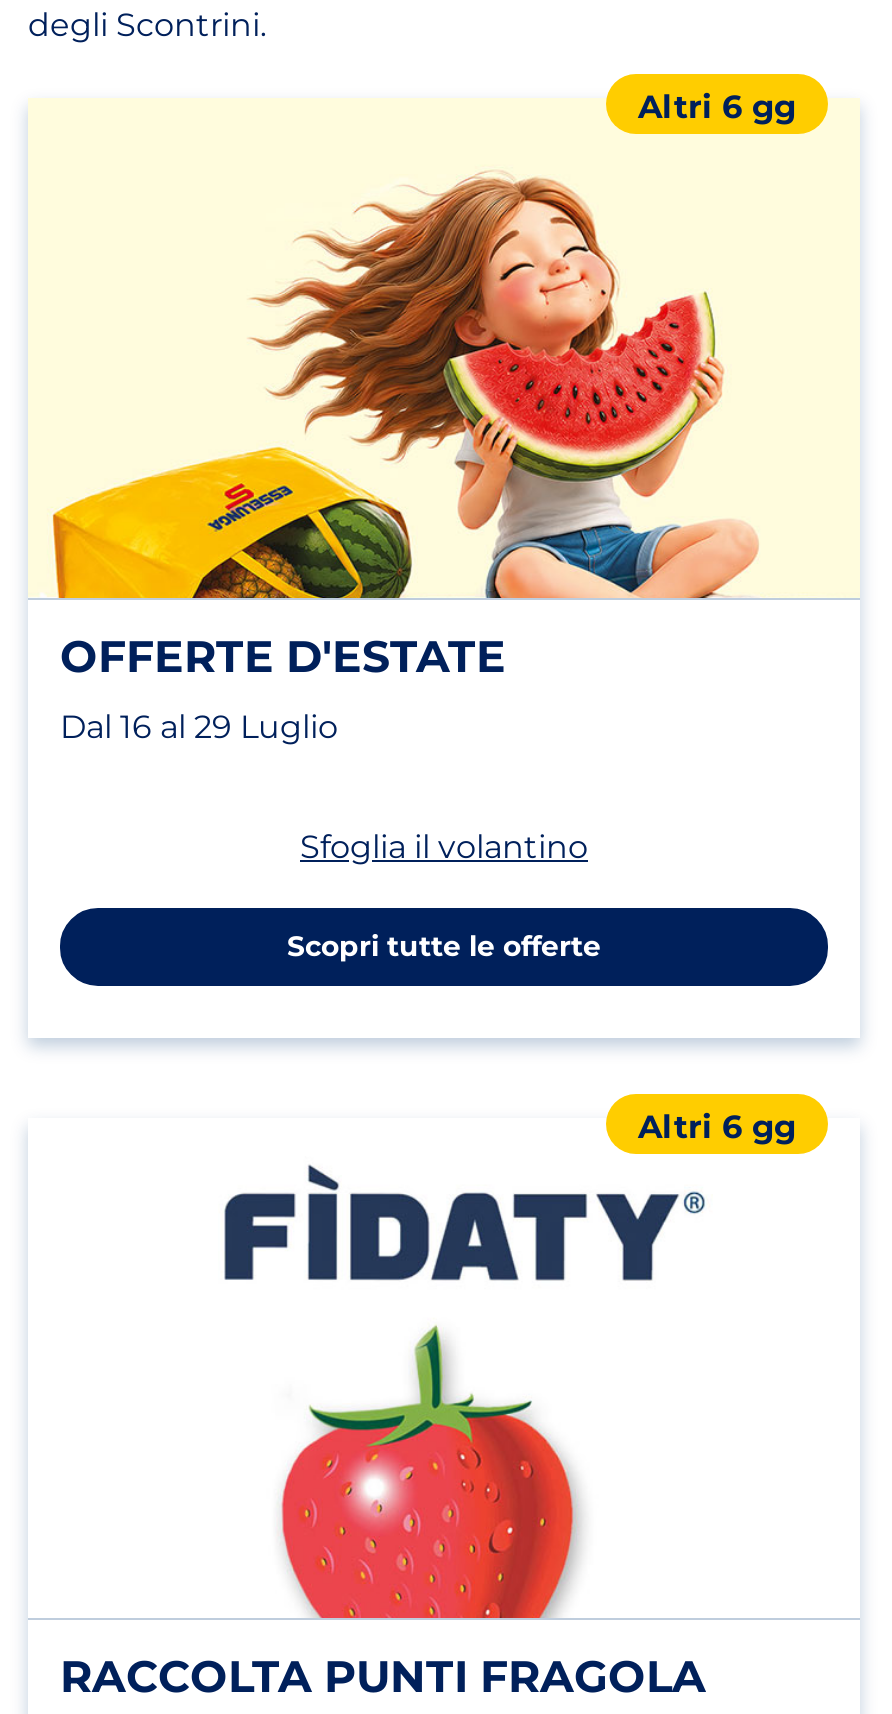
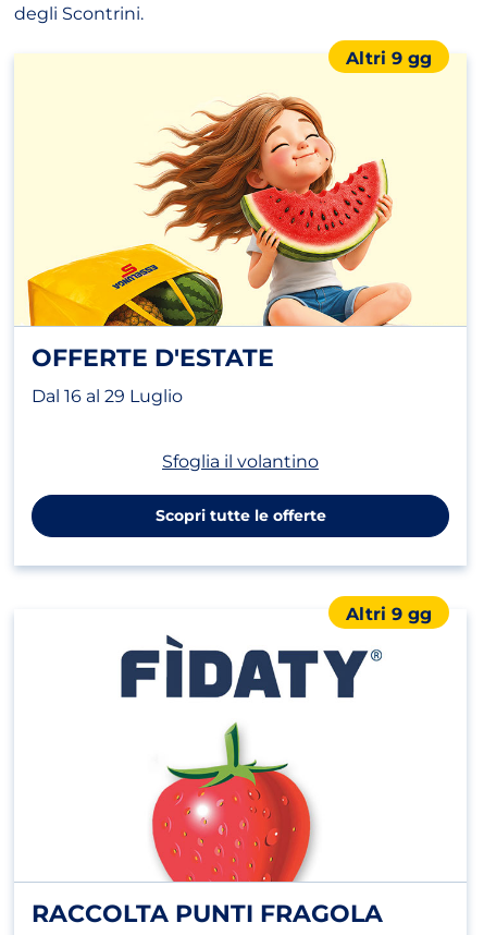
- Altri 6 gg
+ Altri 9 gg

- Altri 6 gg
+ Altri 9 gg
